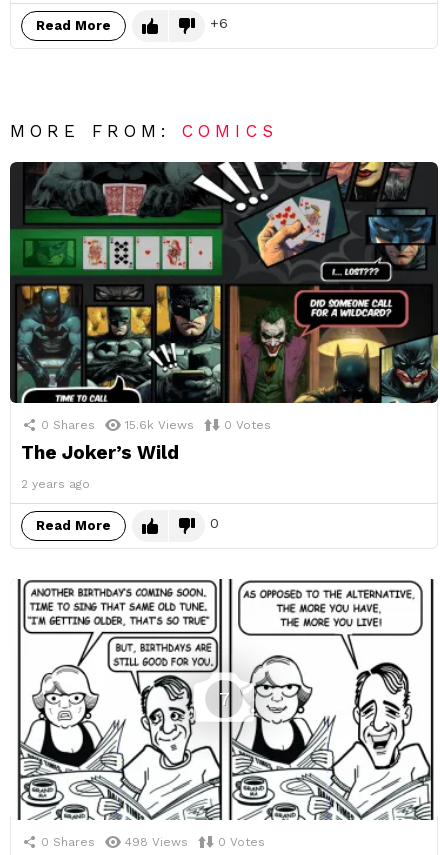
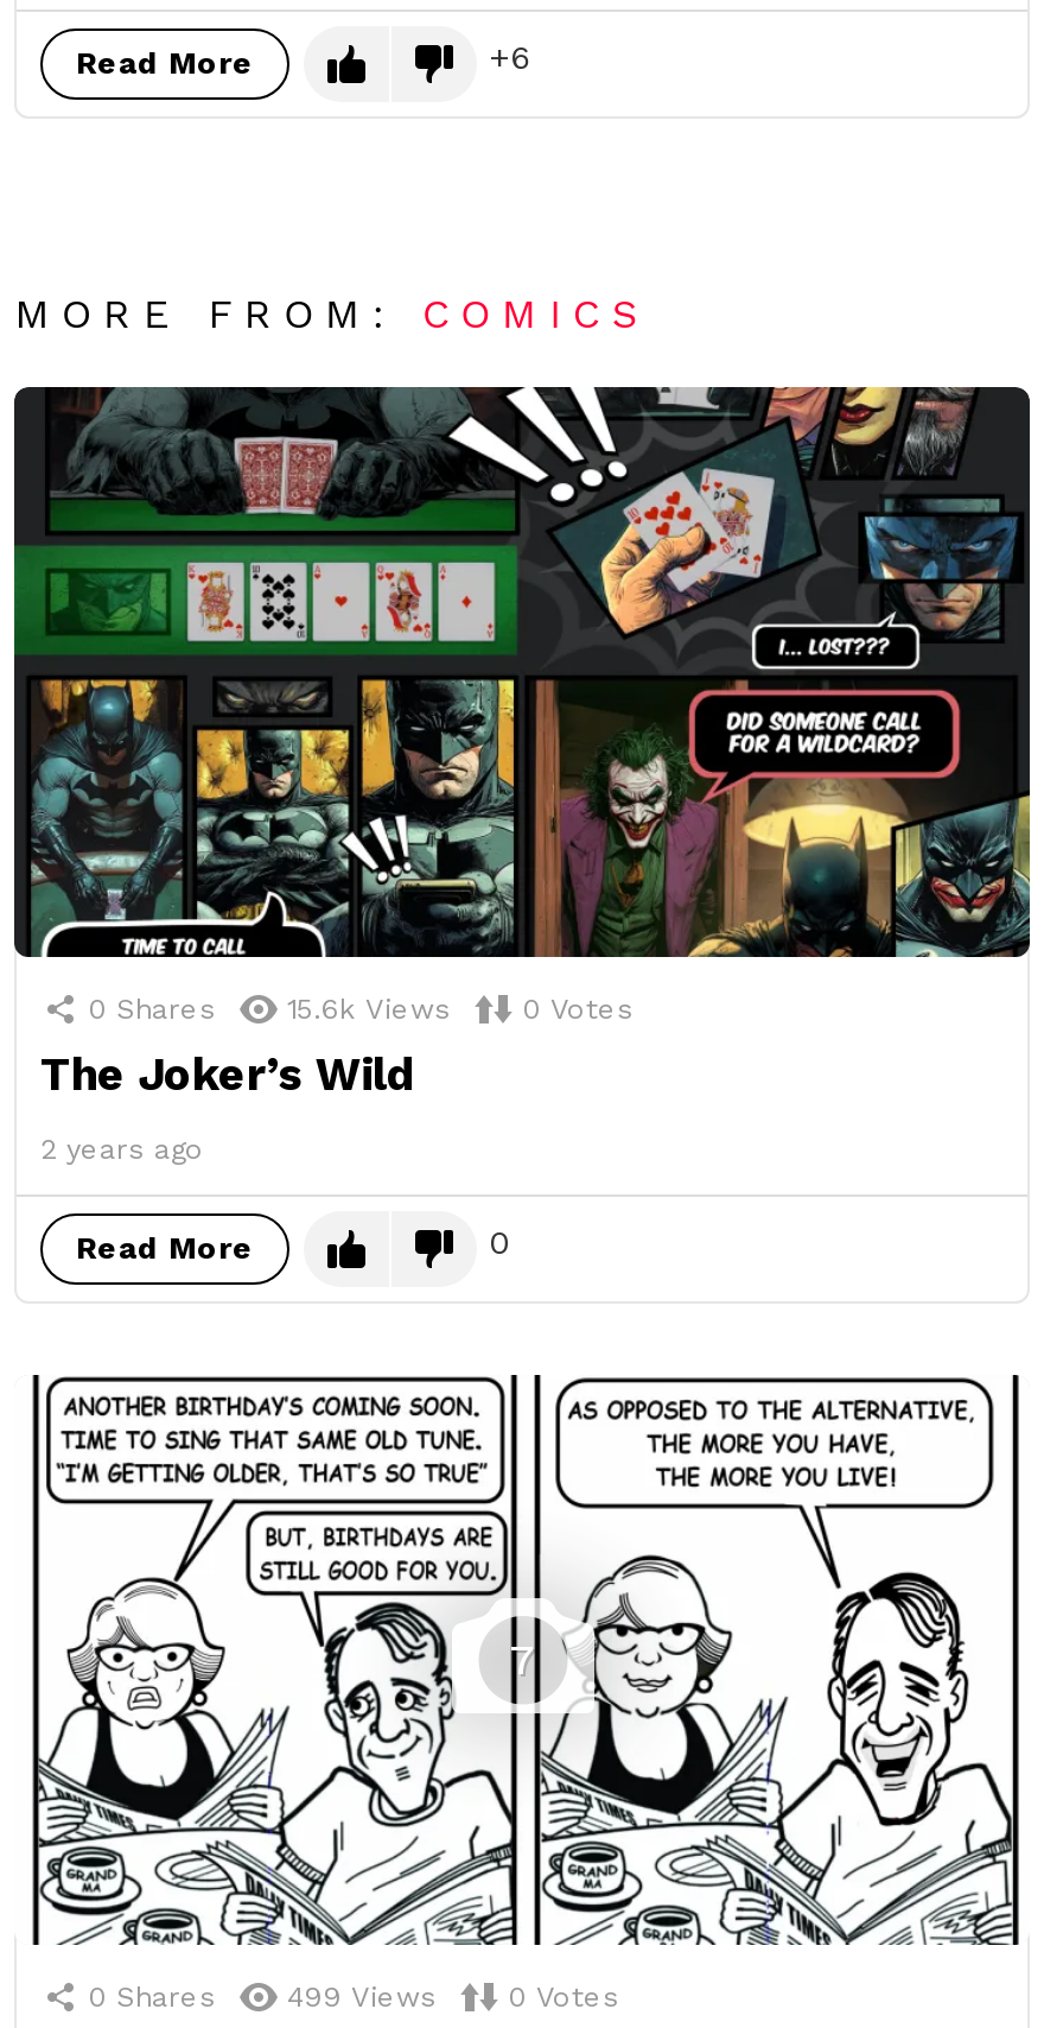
- 498 Views
+ 499 Views
